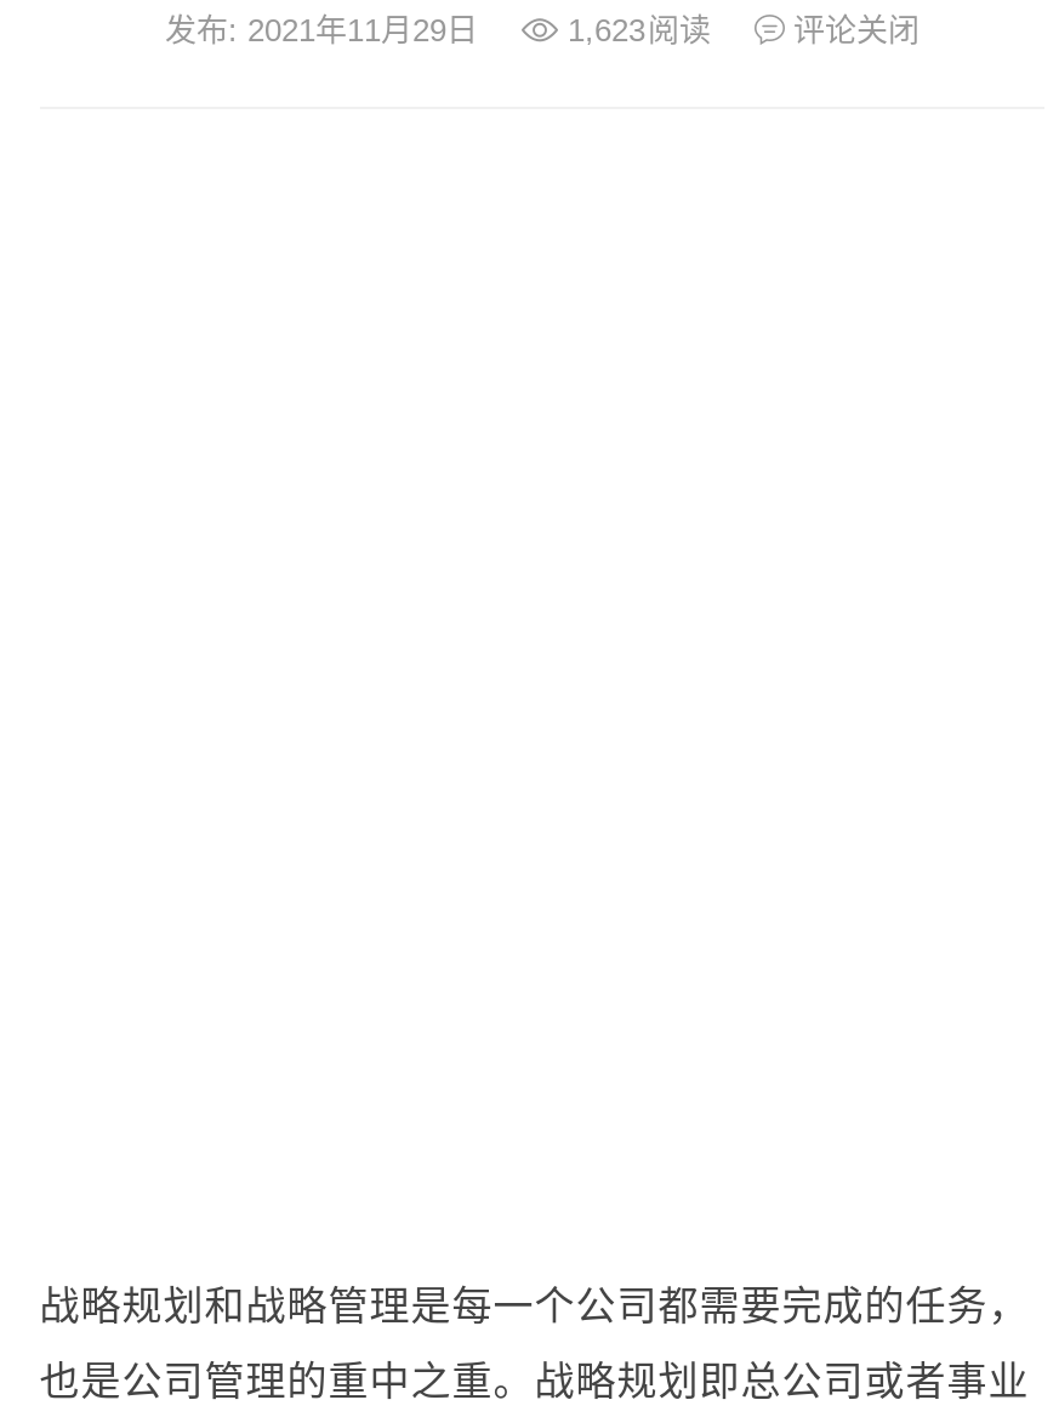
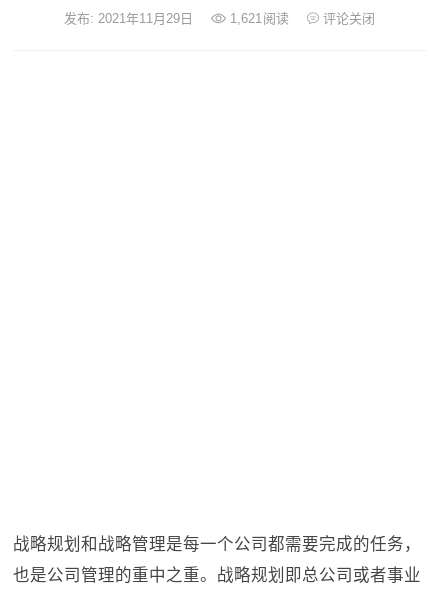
- 发布: 2021年11月29日 1,623阅读 评论关闭
+ 发布: 2021年11月29日 1,621阅读 评论关闭
